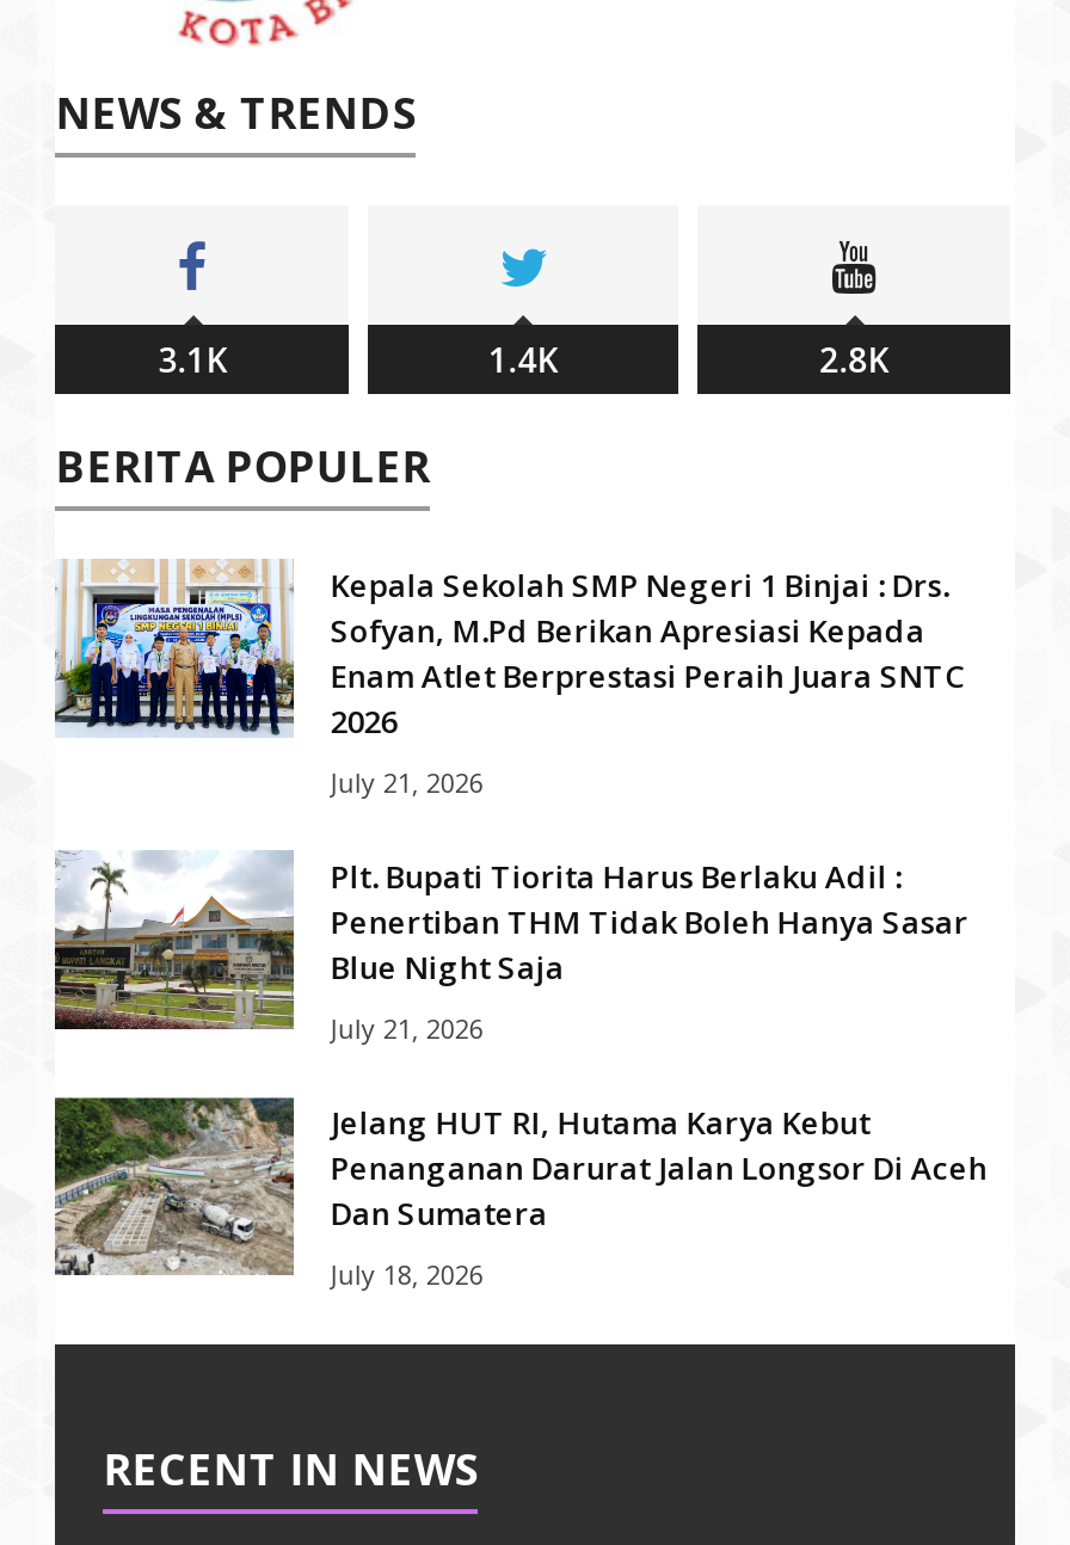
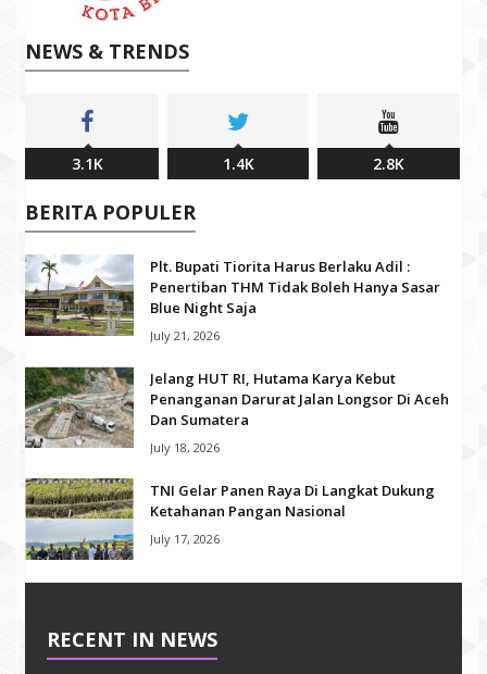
- [image]
- Kepala Sekolah SMP Negeri 1 Binjai : Drs.
- Sofyan, M.Pd Berikan Apresiasi Kepada
- Enam Atlet Berprestasi Peraih Juara SNTC
- 2026
- July 21, 2026

moved up: [image] | Plt. Bupati Tiorita Harus Berlaku Adil : | Penertiban THM Tidak Boleh Hanya Sasar | ... | Dan Sumatera | July 18, 2026

+ [image]
+ TNI Gelar Panen Raya Di Langkat Dukung
+ Ketahanan Pangan Nasional
+ July 17, 2026
